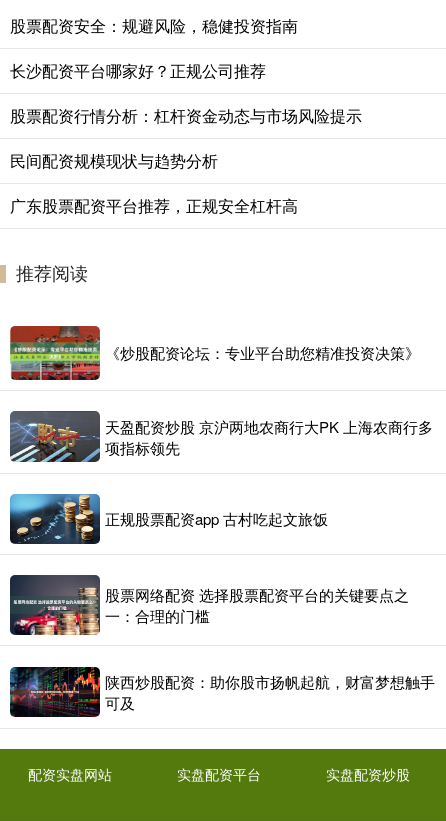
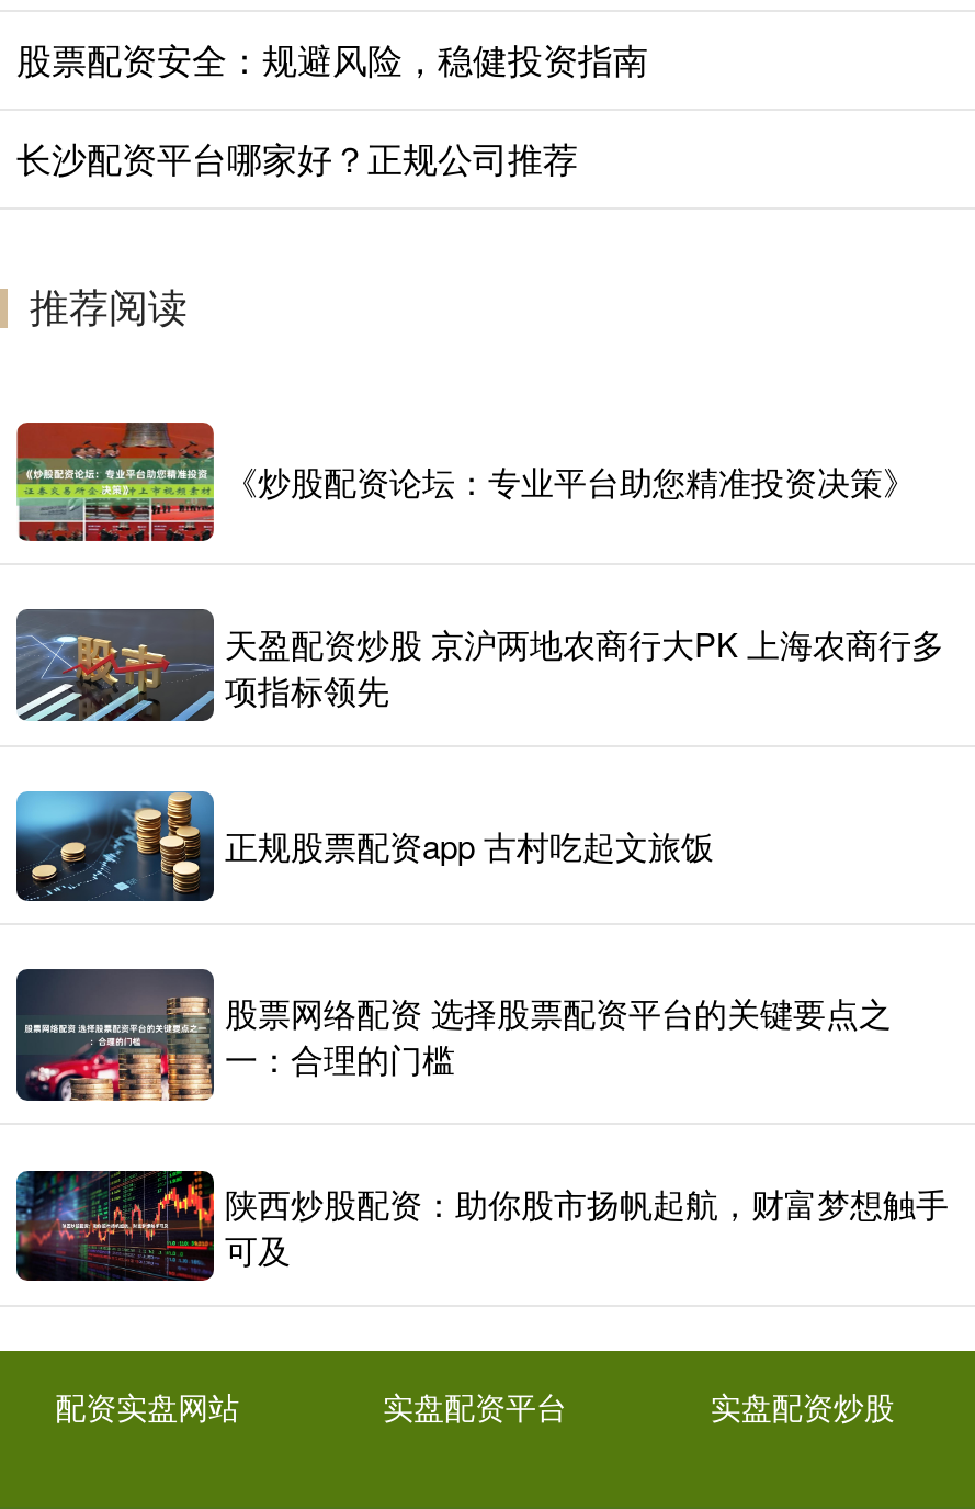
- 股票配资行情分析：杠杆资金动态与市场风险提示
- 民间配资规模现状与趋势分析
- 广东股票配资平台推荐，正规安全杠杆高
